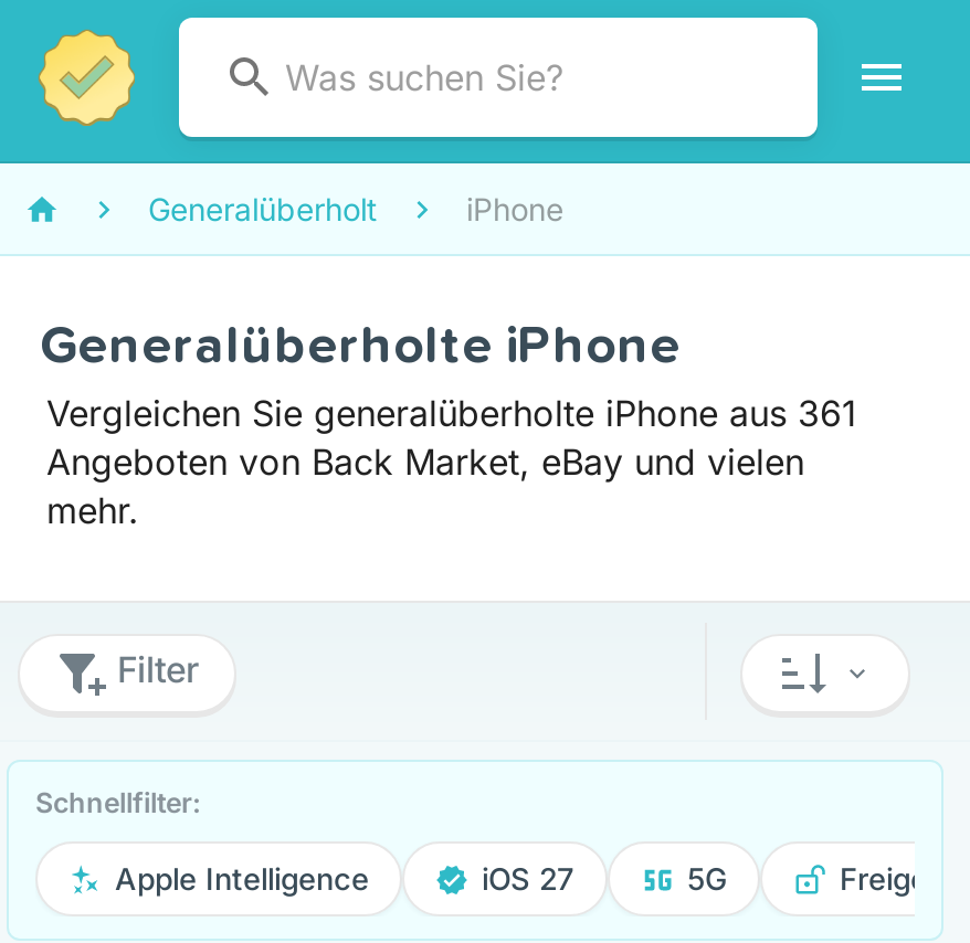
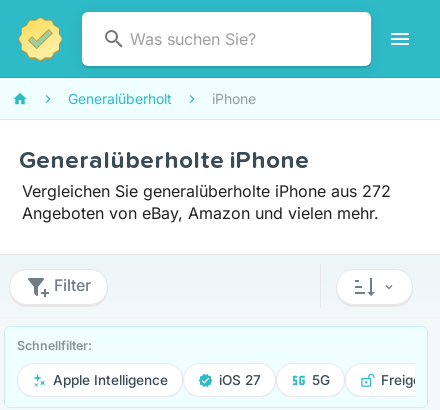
- Vergleichen Sie generalüberholte iPhone aus 361
- Angeboten von Back Market, eBay und vielen
- mehr.
+ Vergleichen Sie generalüberholte iPhone aus 272
+ Angeboten von eBay, Amazon und vielen mehr.
